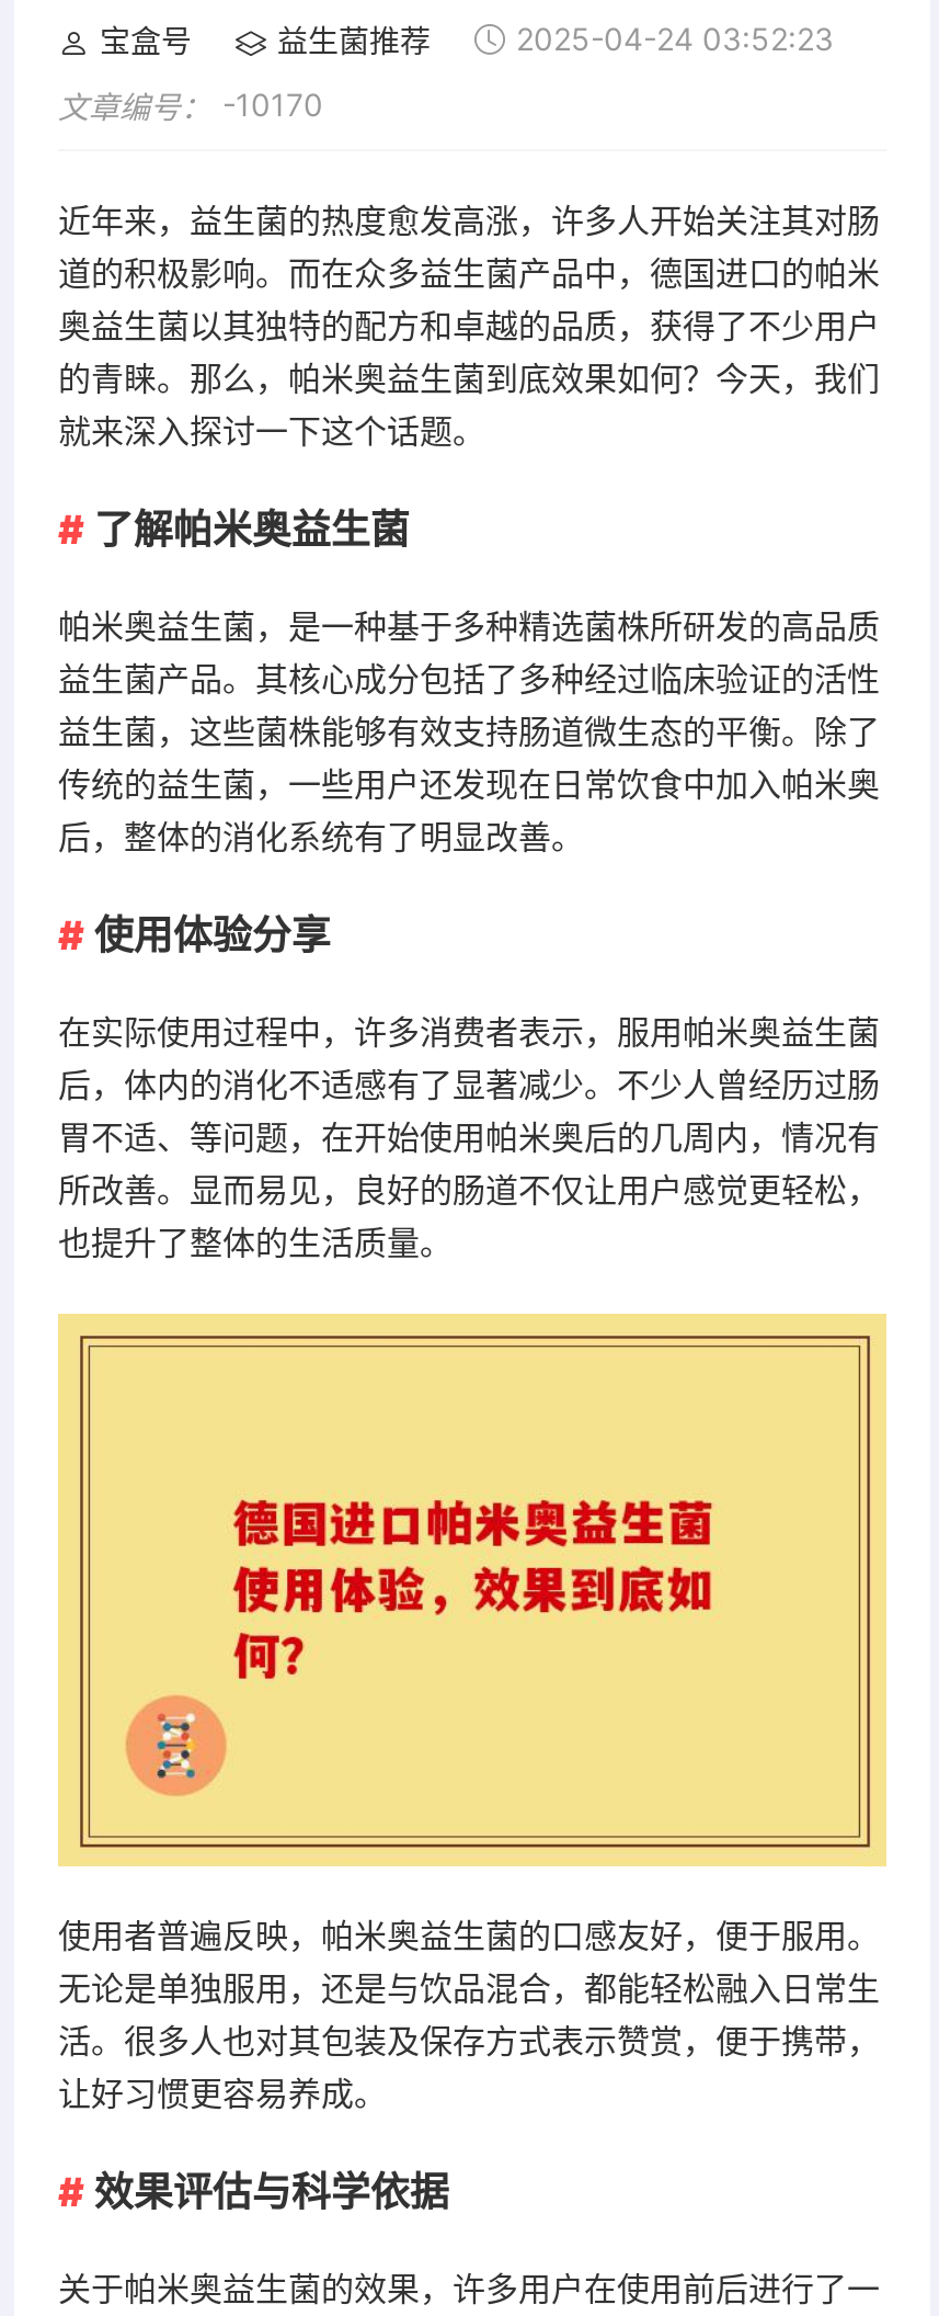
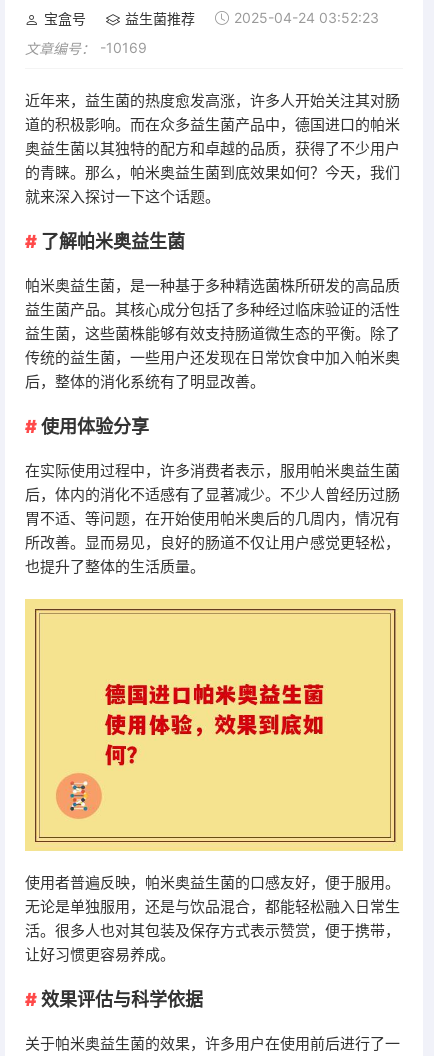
- 文章编号： -10170
+ 文章编号： -10169
